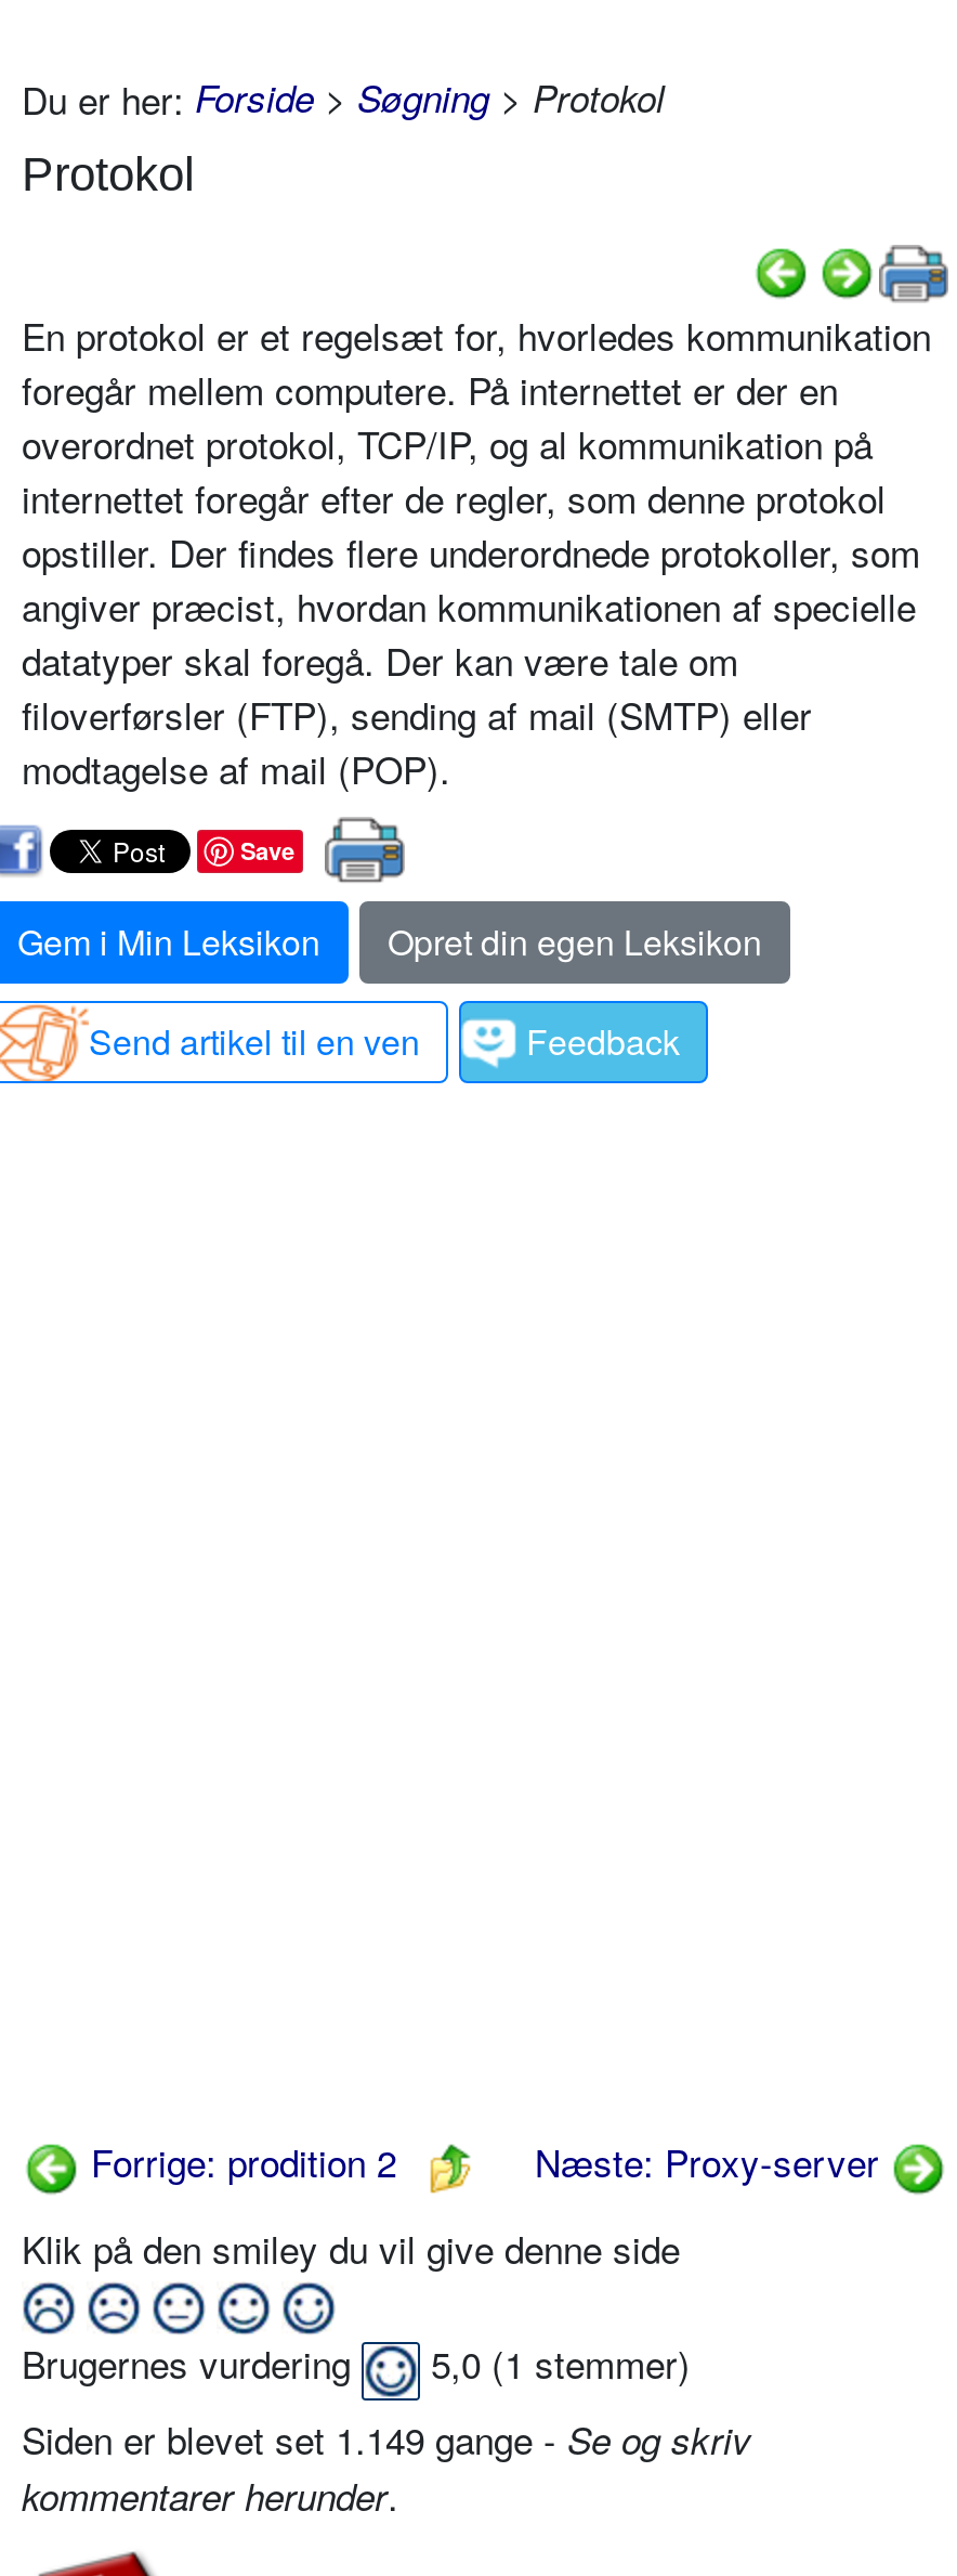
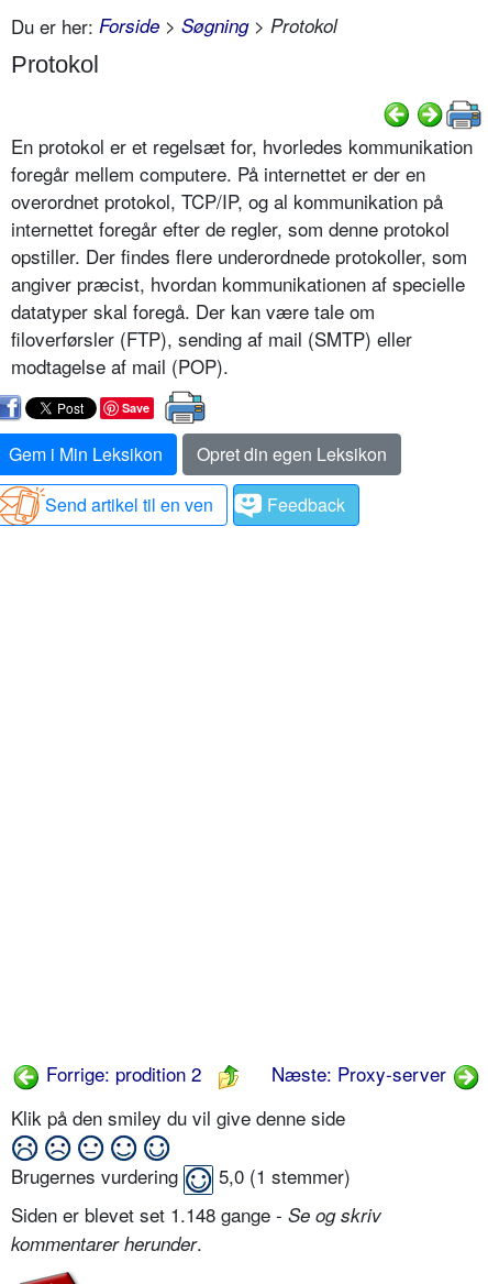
- Siden er blevet set 1.149 gange - Se og skriv
+ Siden er blevet set 1.148 gange - Se og skriv
